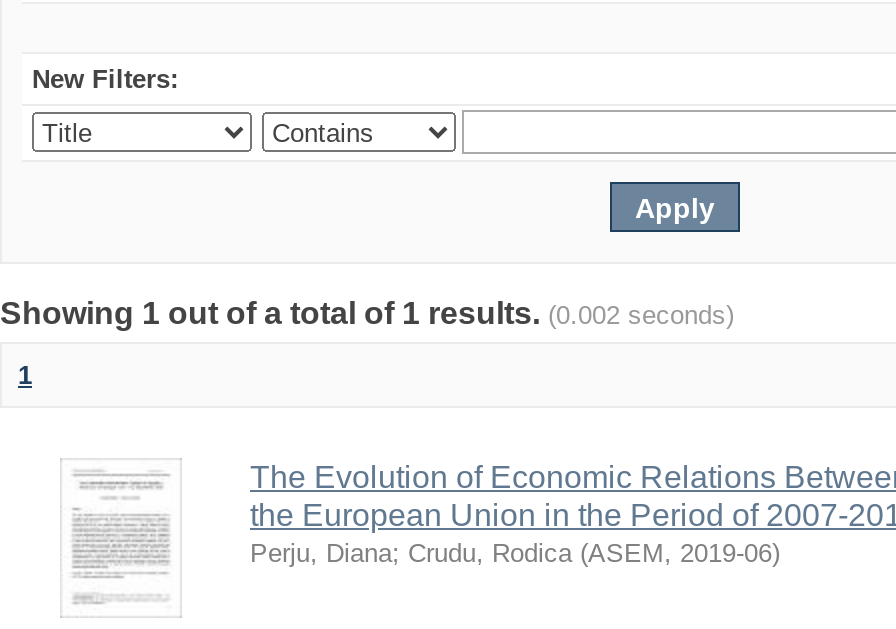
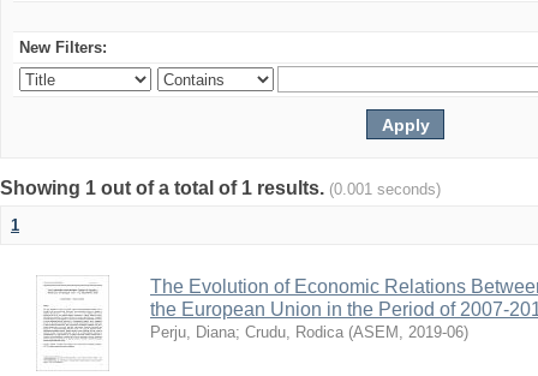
- Showing 1 out of a total of 1 results. (0.002 seconds)
+ Showing 1 out of a total of 1 results. (0.001 seconds)
